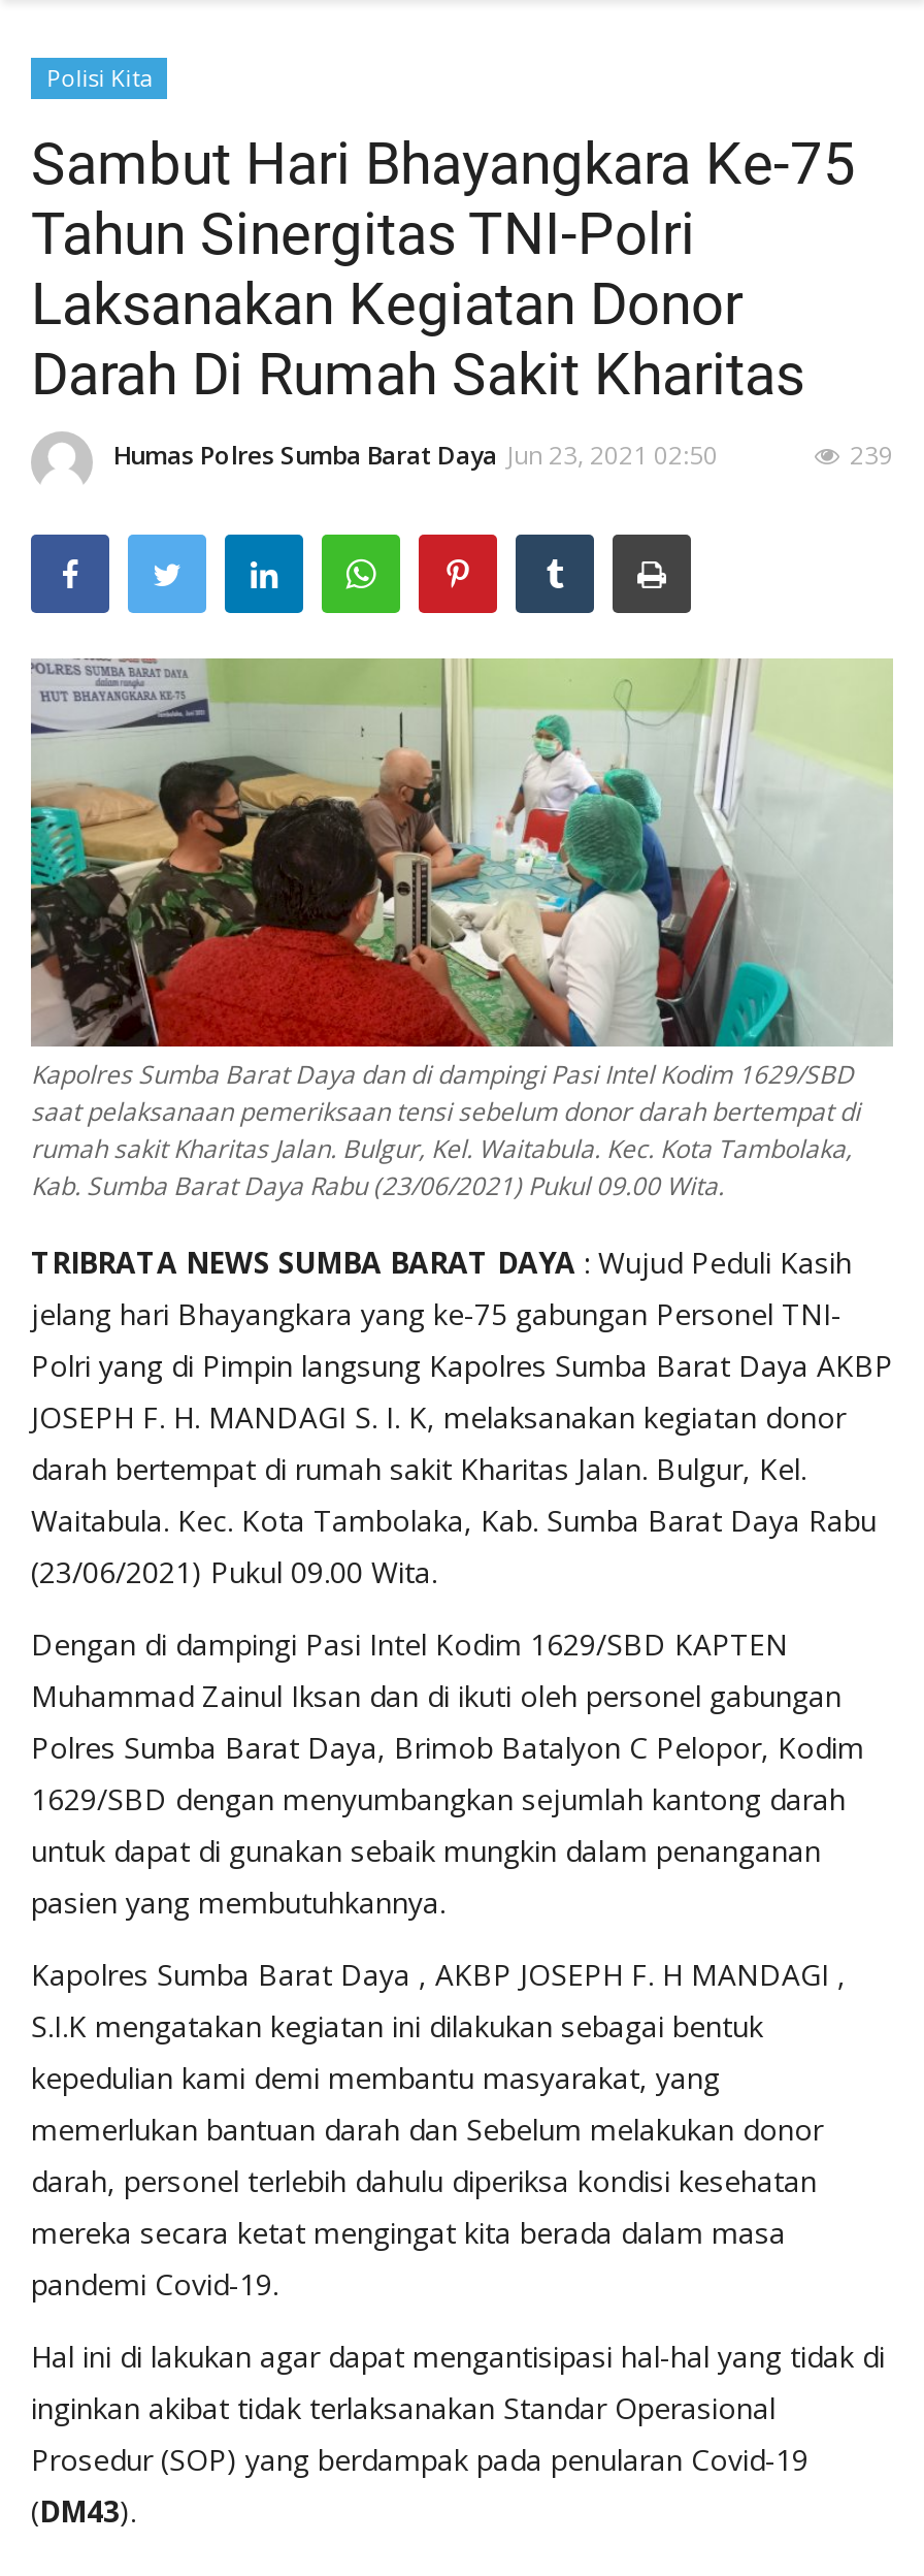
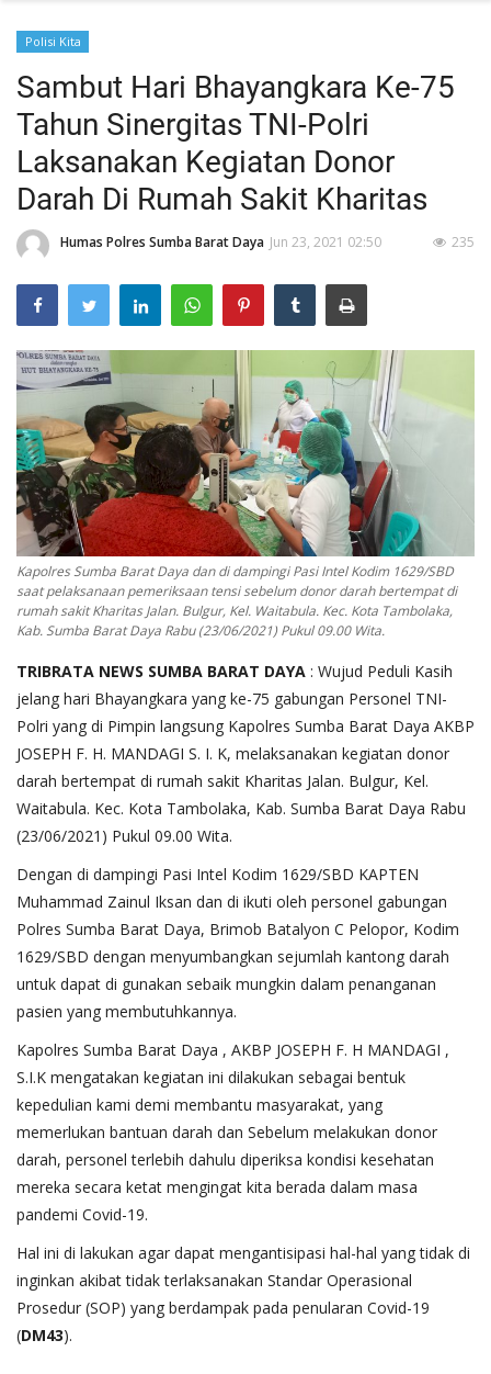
- 239
+ 235
